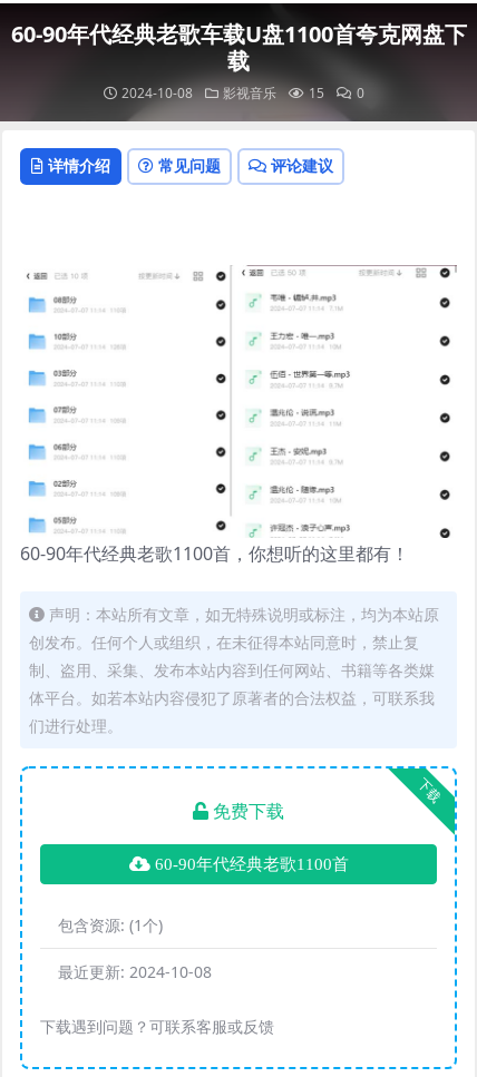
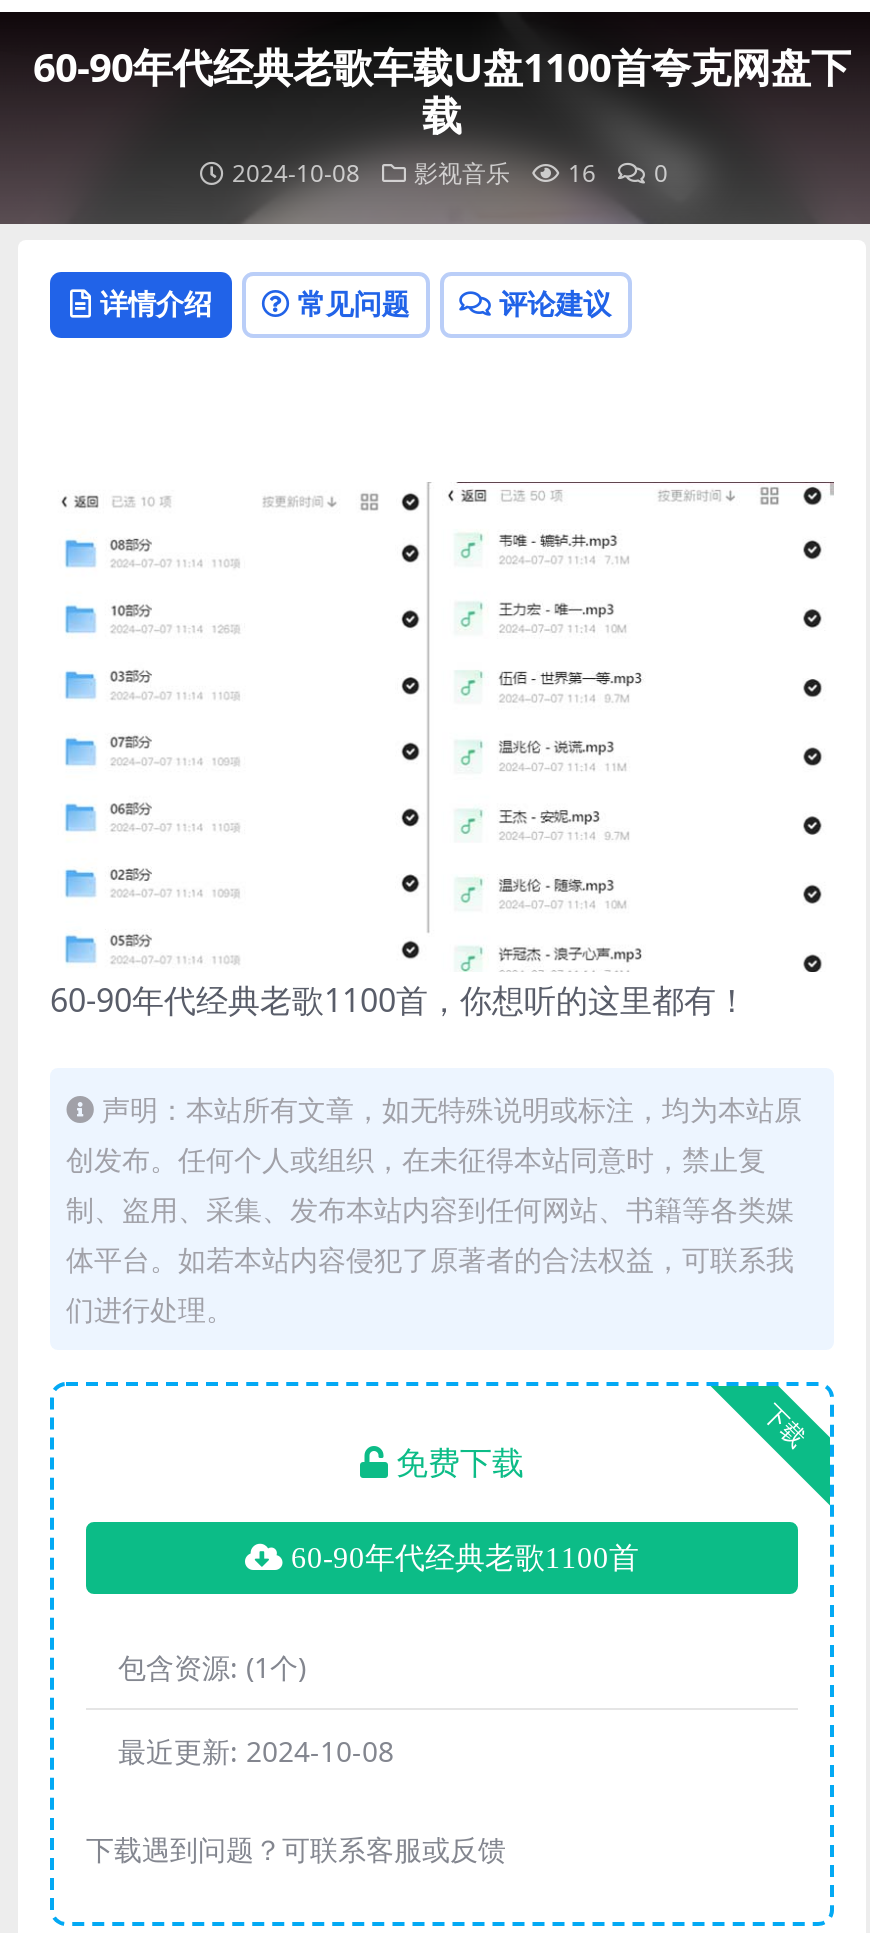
- 2024-10-08 影视音乐 15 0
+ 2024-10-08 影视音乐 16 0
